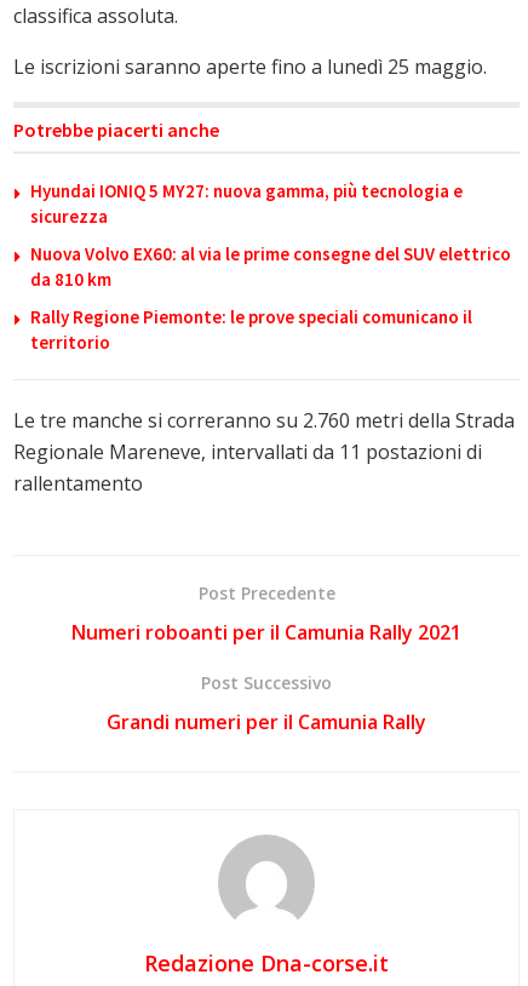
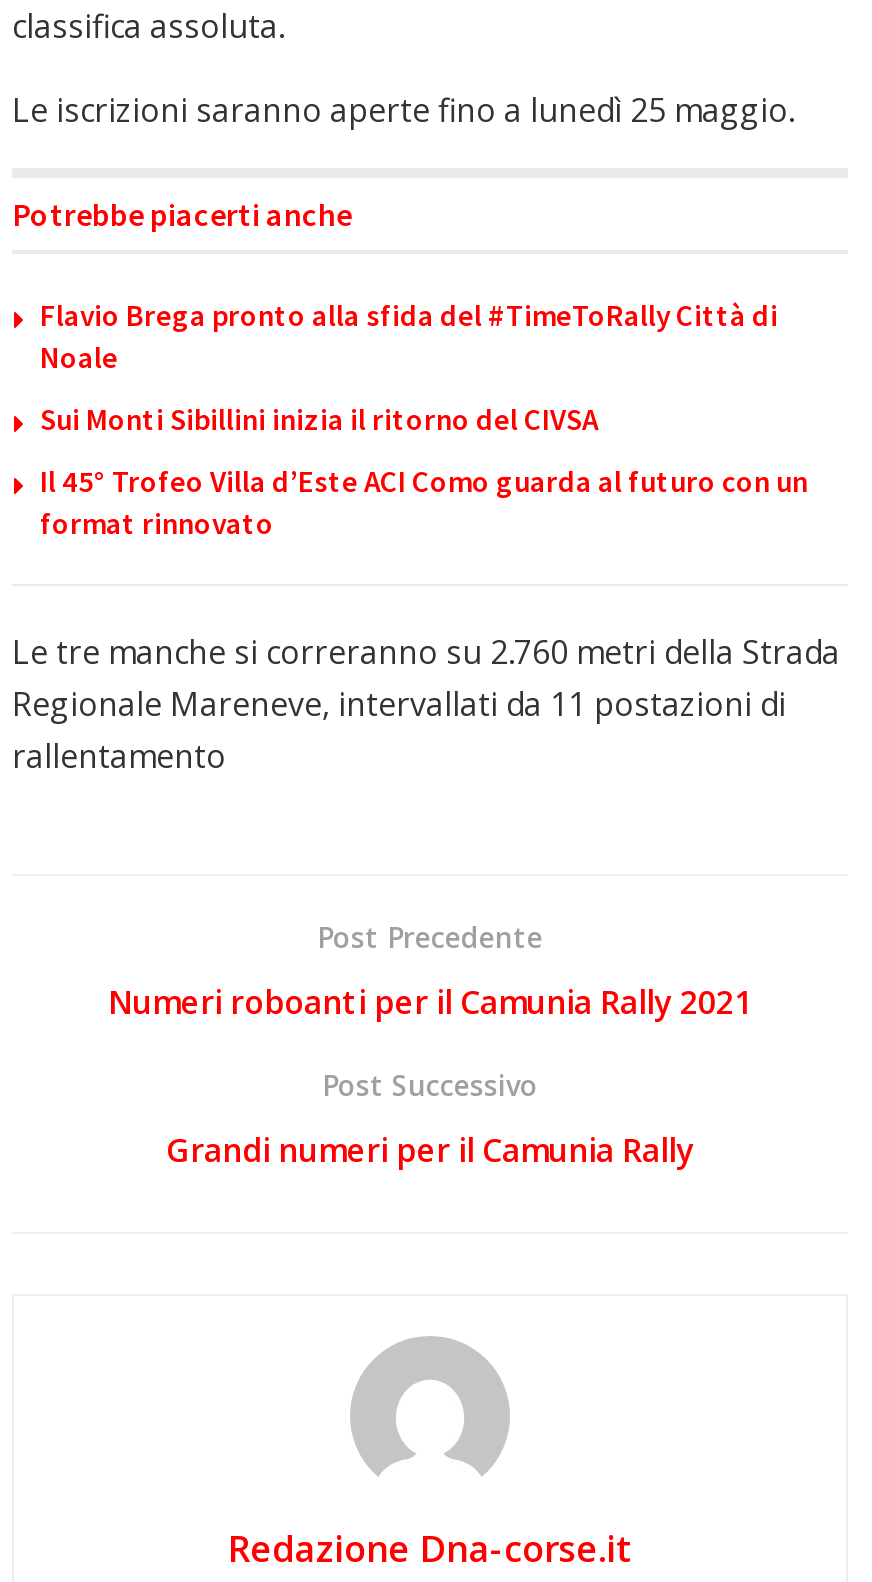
- Hyundai IONIQ 5 MY27: nuova gamma, più tecnologia e
- sicurezza
+ Flavio Brega pronto alla sfida del #TimeToRally Città di
+ Noale

- Nuova Volvo EX60: al via le prime consegne del SUV elettrico
- da 810 km
+ Sui Monti Sibillini inizia il ritorno del CIVSA

- Rally Regione Piemonte: le prove speciali comunicano il
- territorio
+ Il 45° Trofeo Villa d’Este ACI Como guarda al futuro con un
+ format rinnovato
